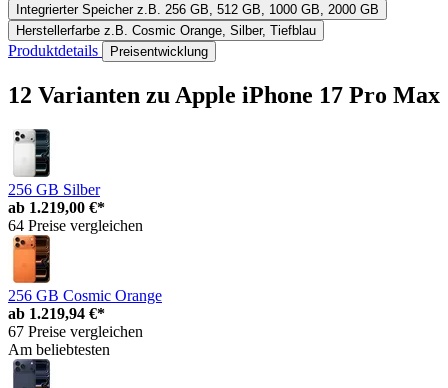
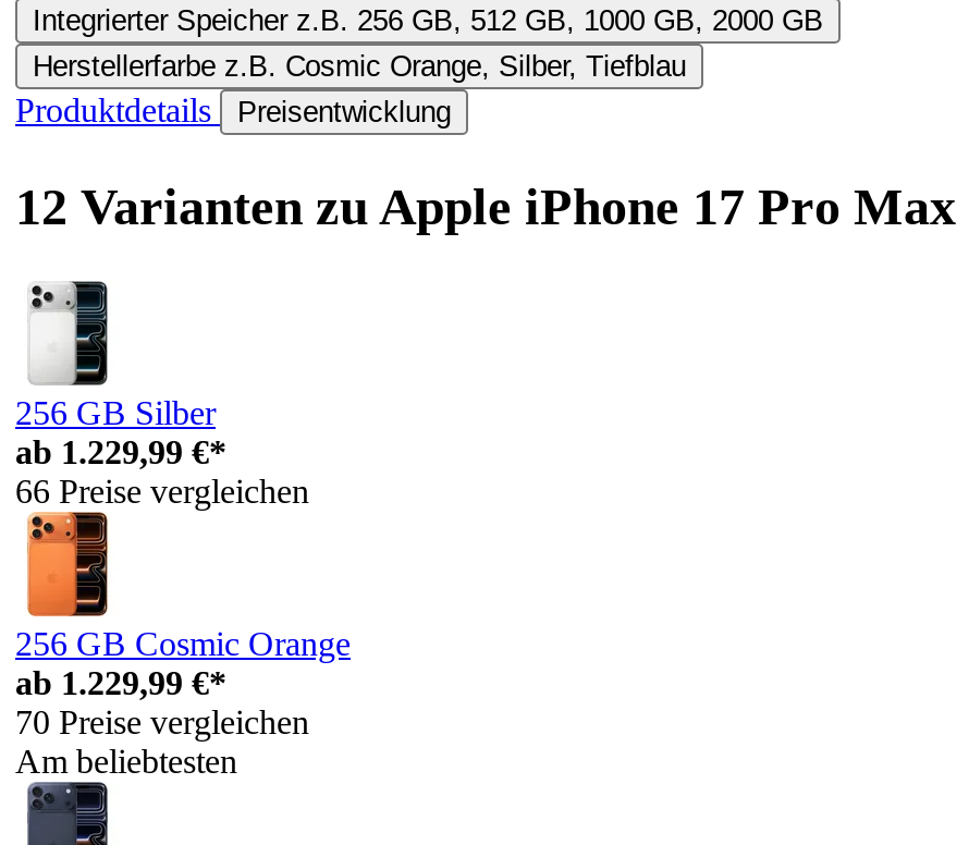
- ab 1.219,00 €*
+ ab 1.229,99 €*

- 64 Preise vergleichen
+ 66 Preise vergleichen

- ab 1.219,94 €*
+ ab 1.229,99 €*

- 67 Preise vergleichen
+ 70 Preise vergleichen
